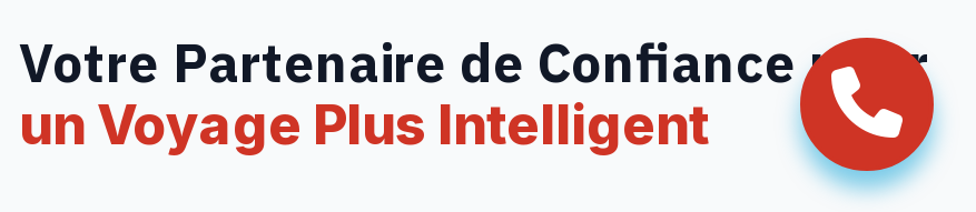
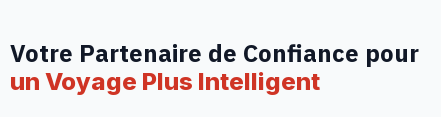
- [image]
